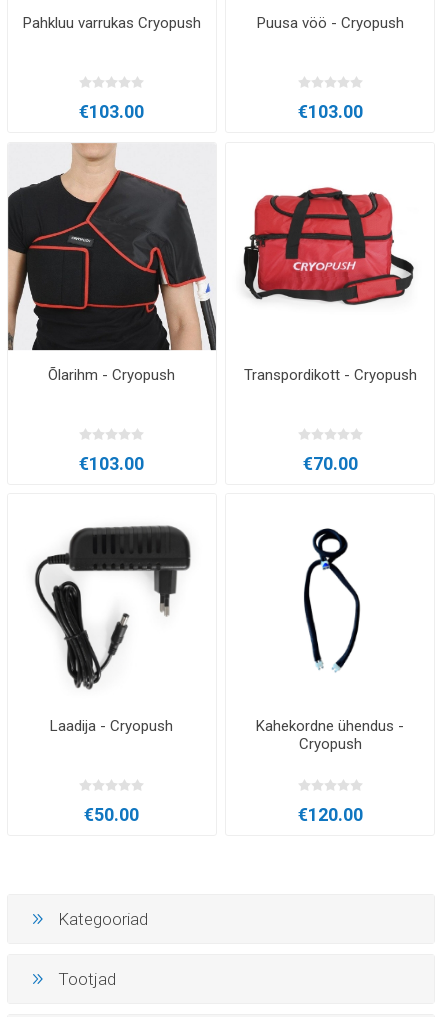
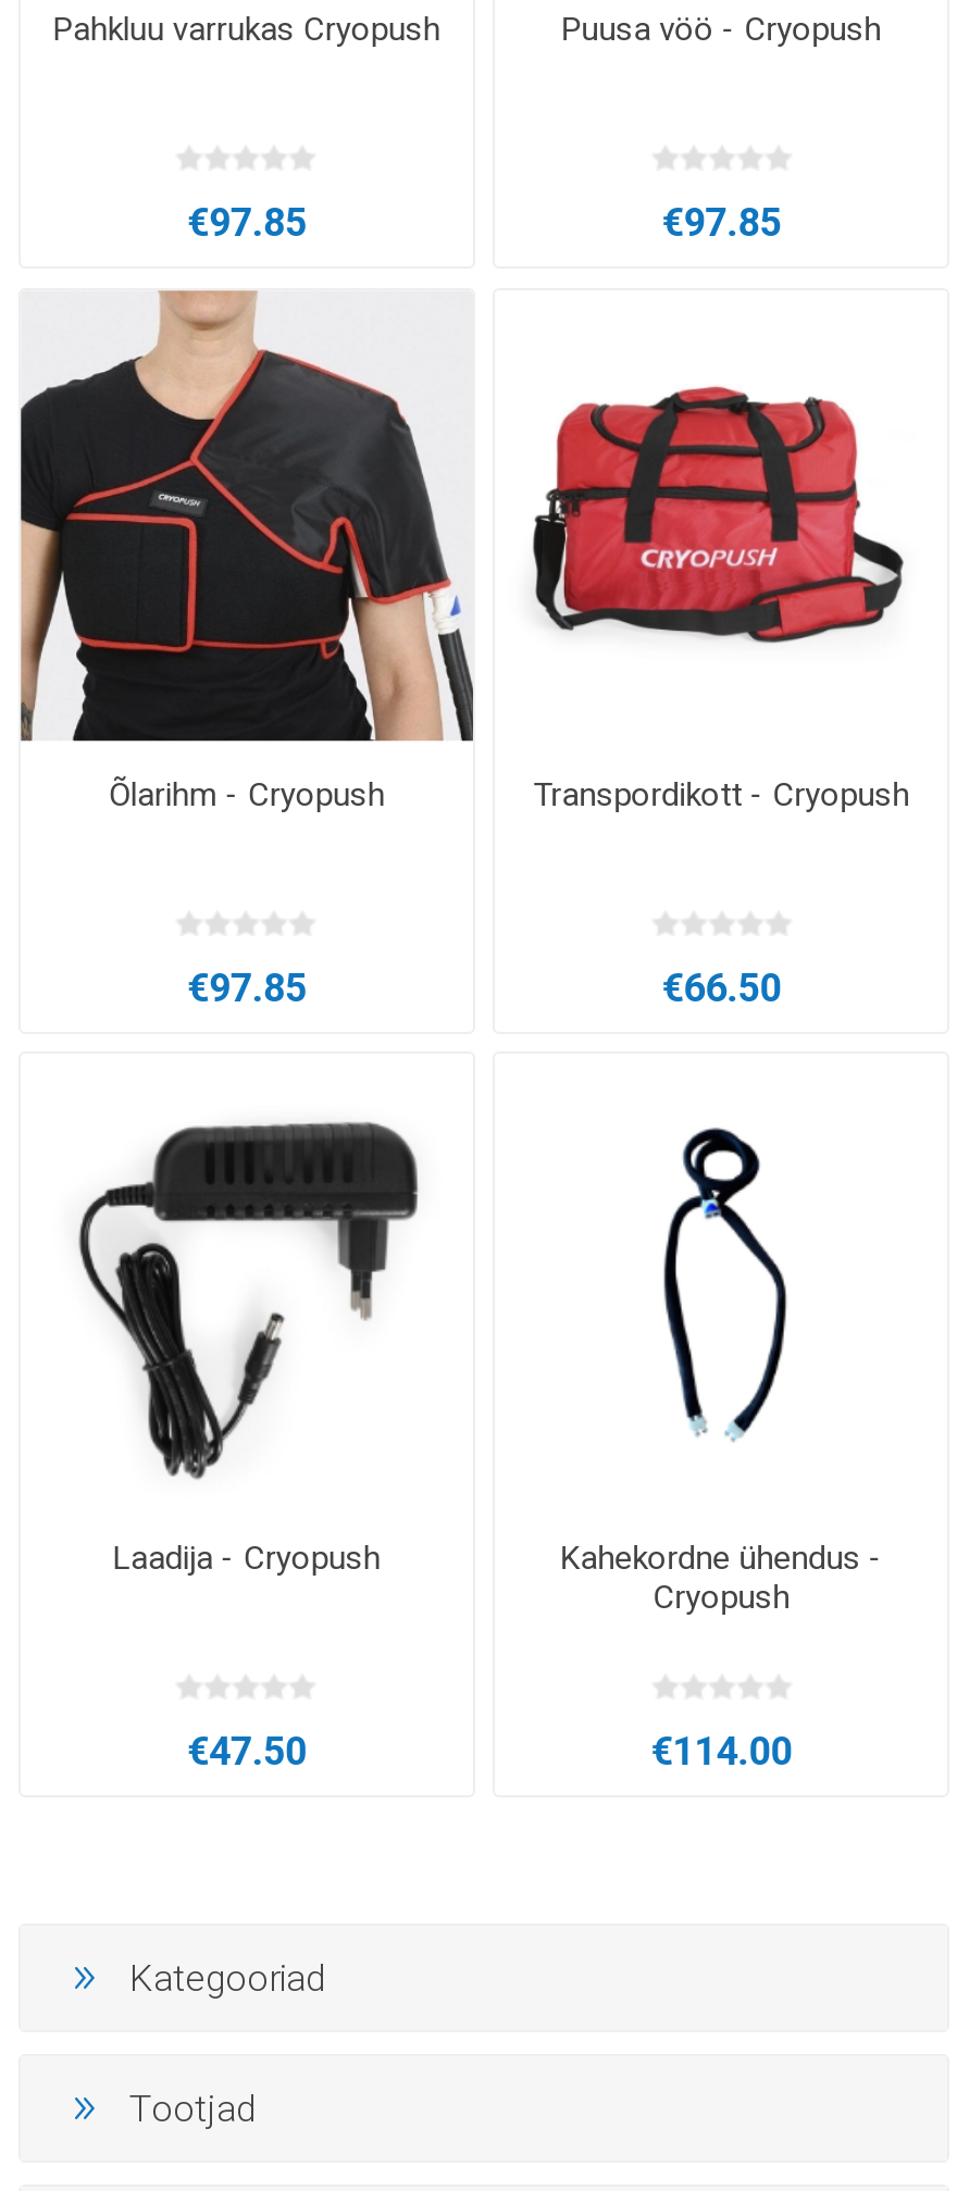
- €103.00
+ €97.85

- €103.00
+ €97.85

- €103.00
+ €97.85

- €70.00
+ €66.50

- €50.00
+ €47.50

- €120.00
+ €114.00
